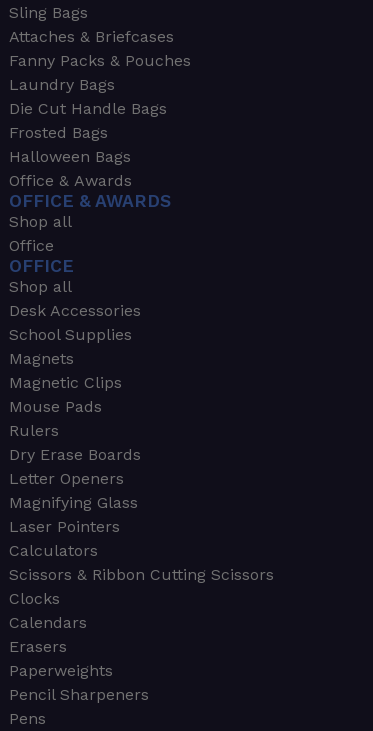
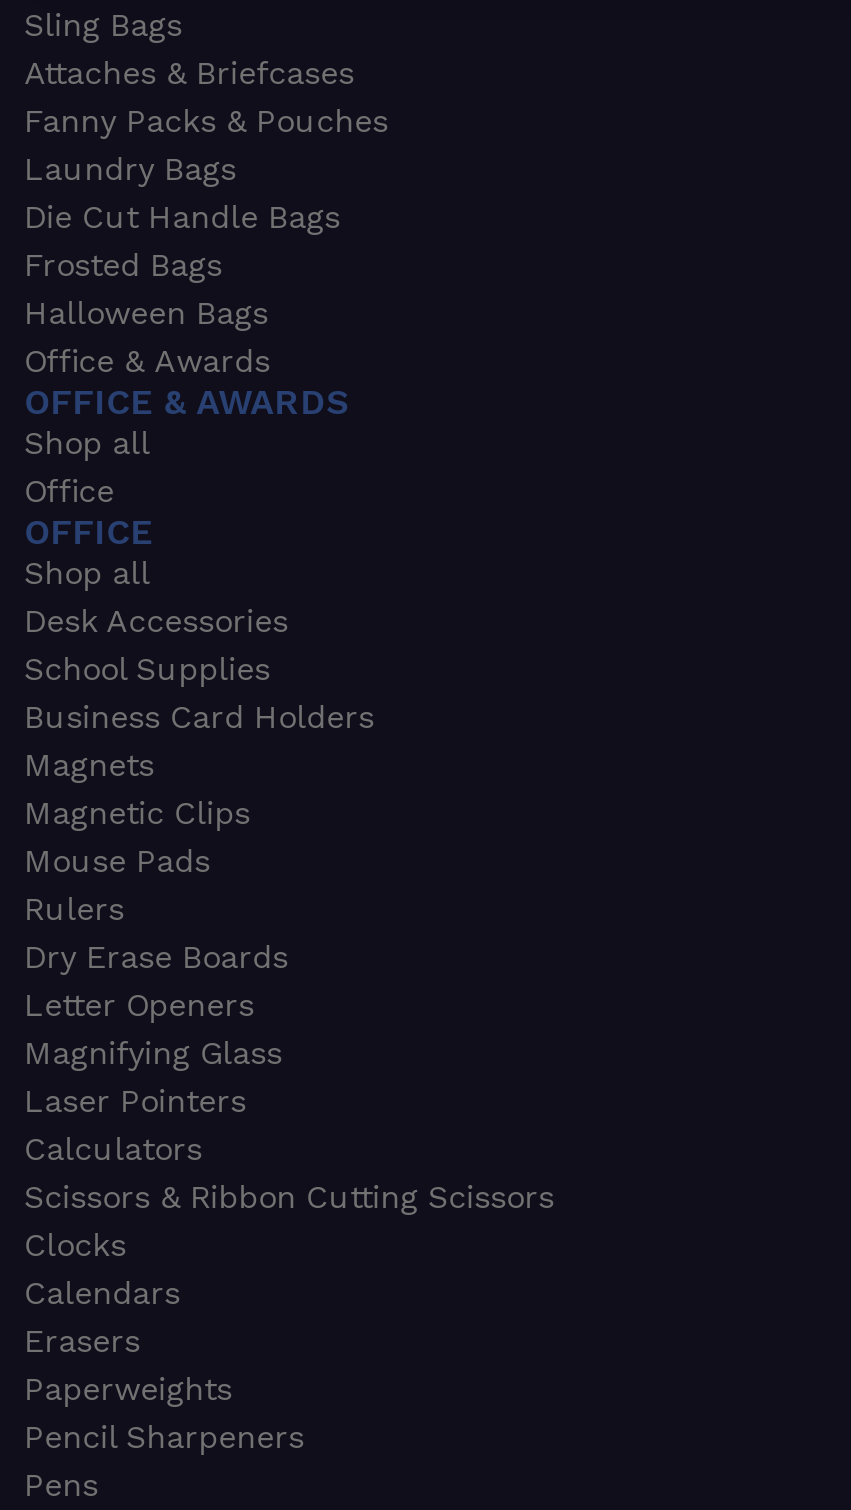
+ Business Card Holders
